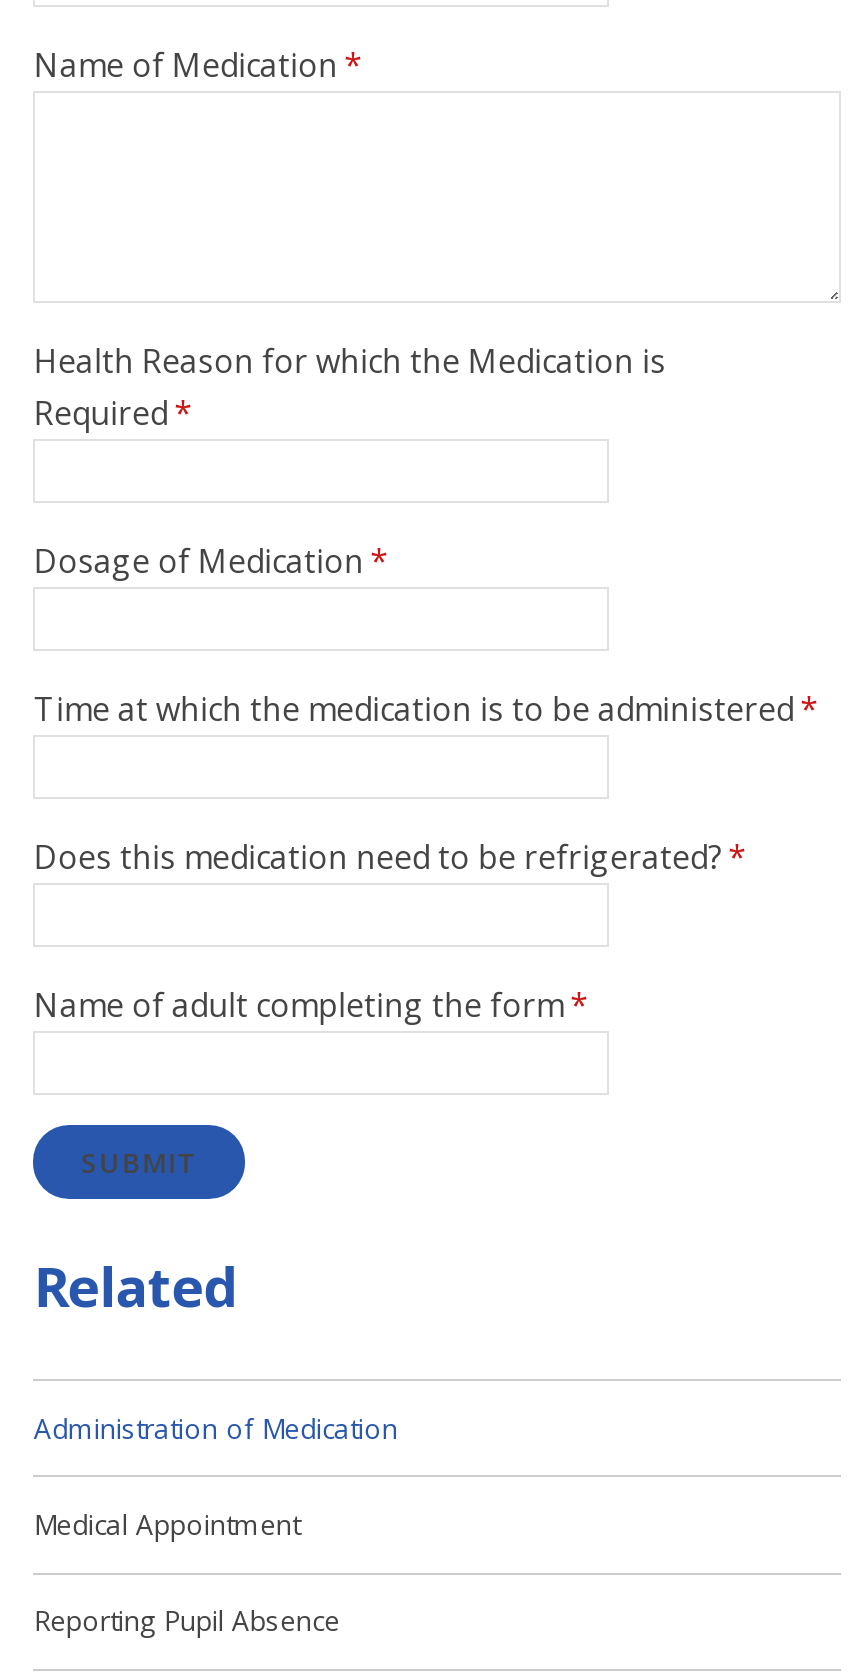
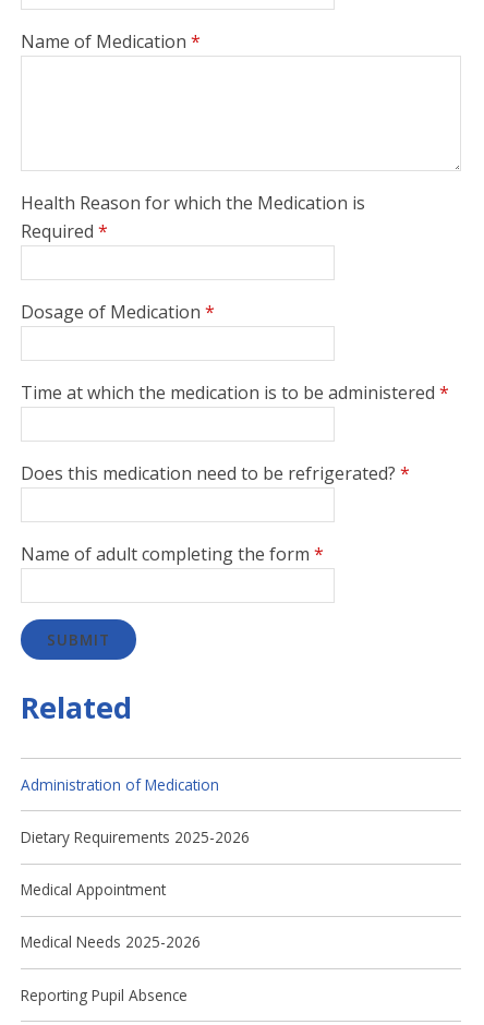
+ Dietary Requirements 2025-2026

+ Medical Needs 2025-2026
